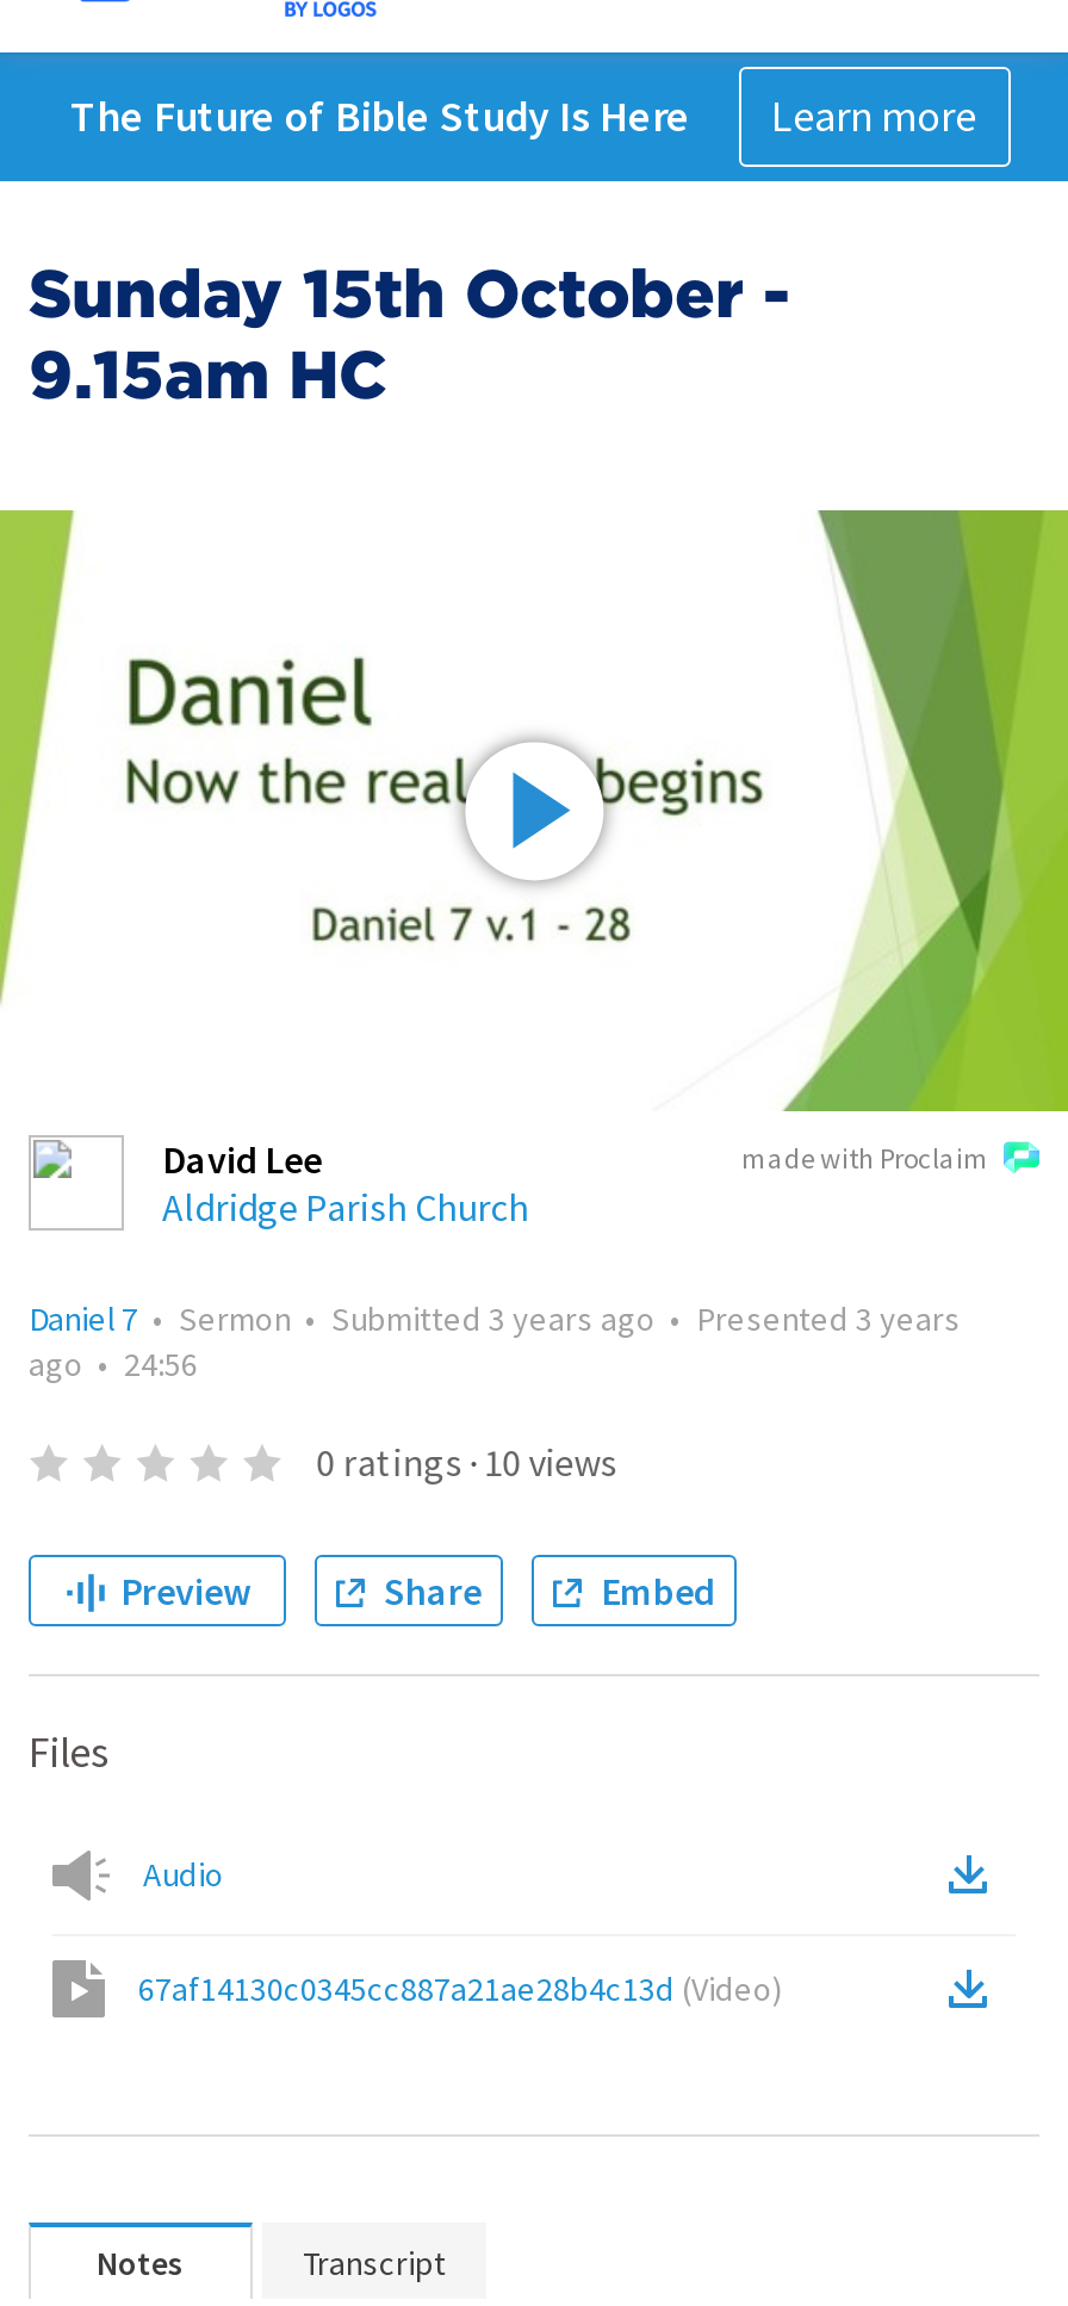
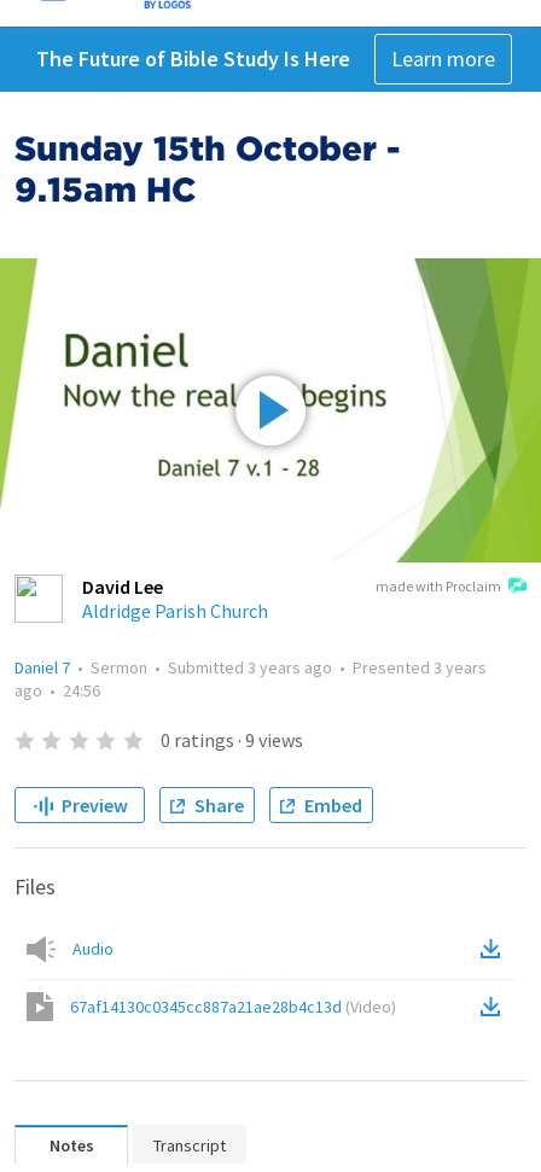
- 0 ratings · 10 views
+ 0 ratings · 9 views
